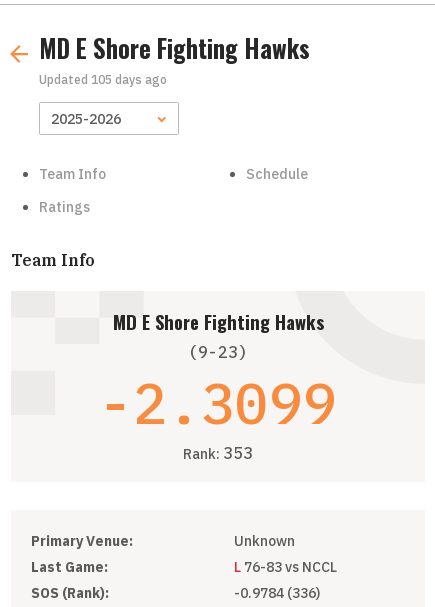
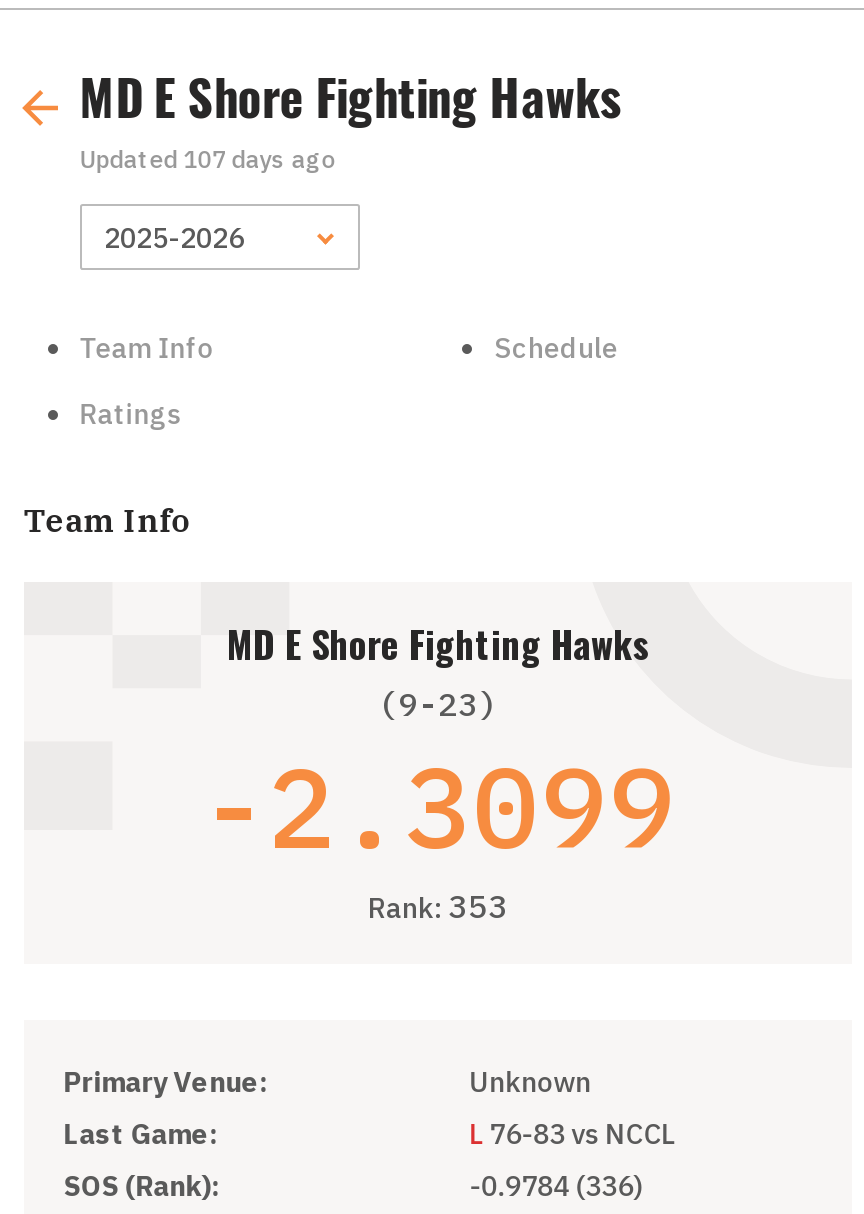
- Updated 105 days ago
+ Updated 107 days ago
